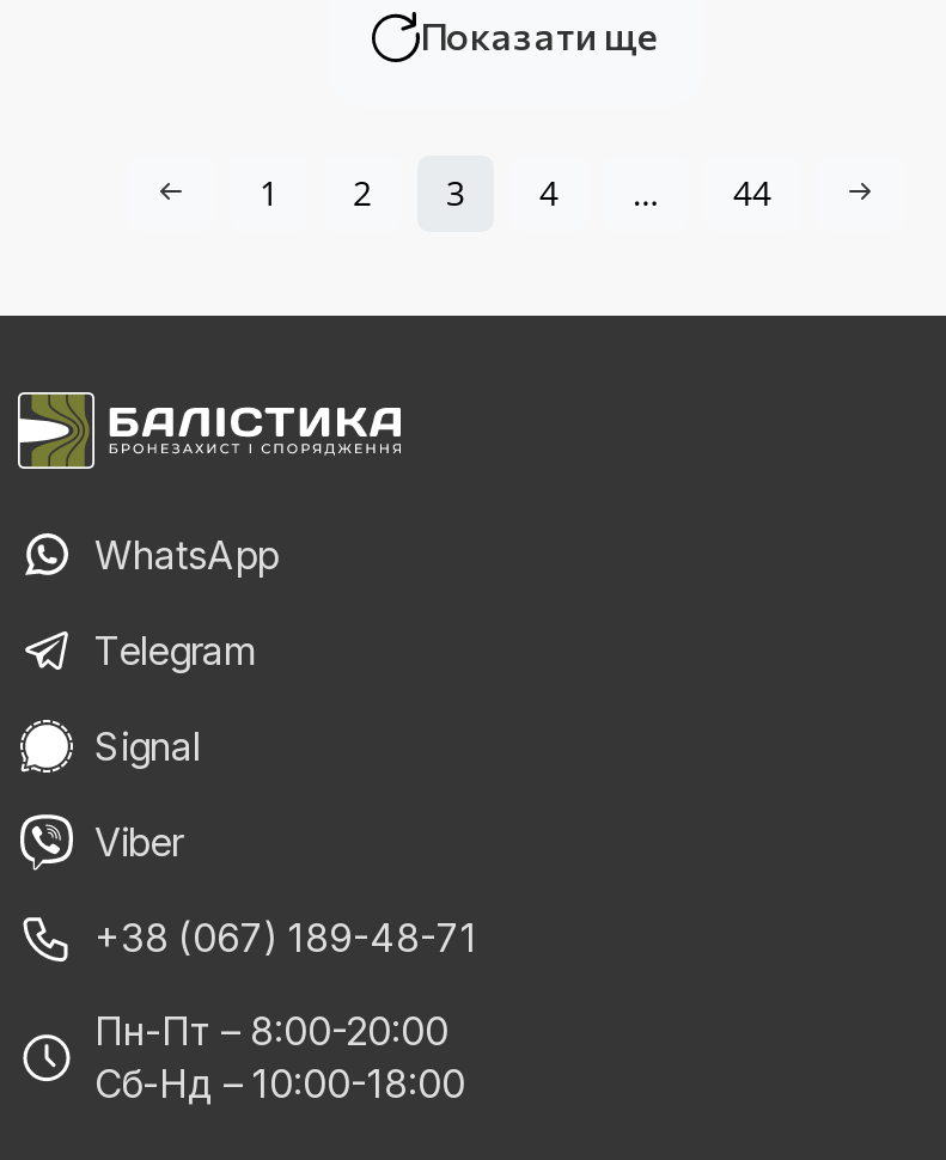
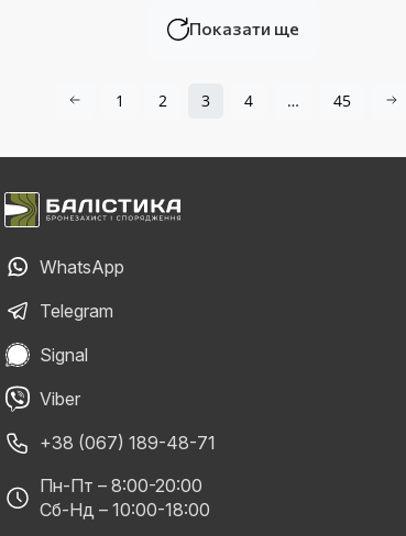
- 44
+ 45
